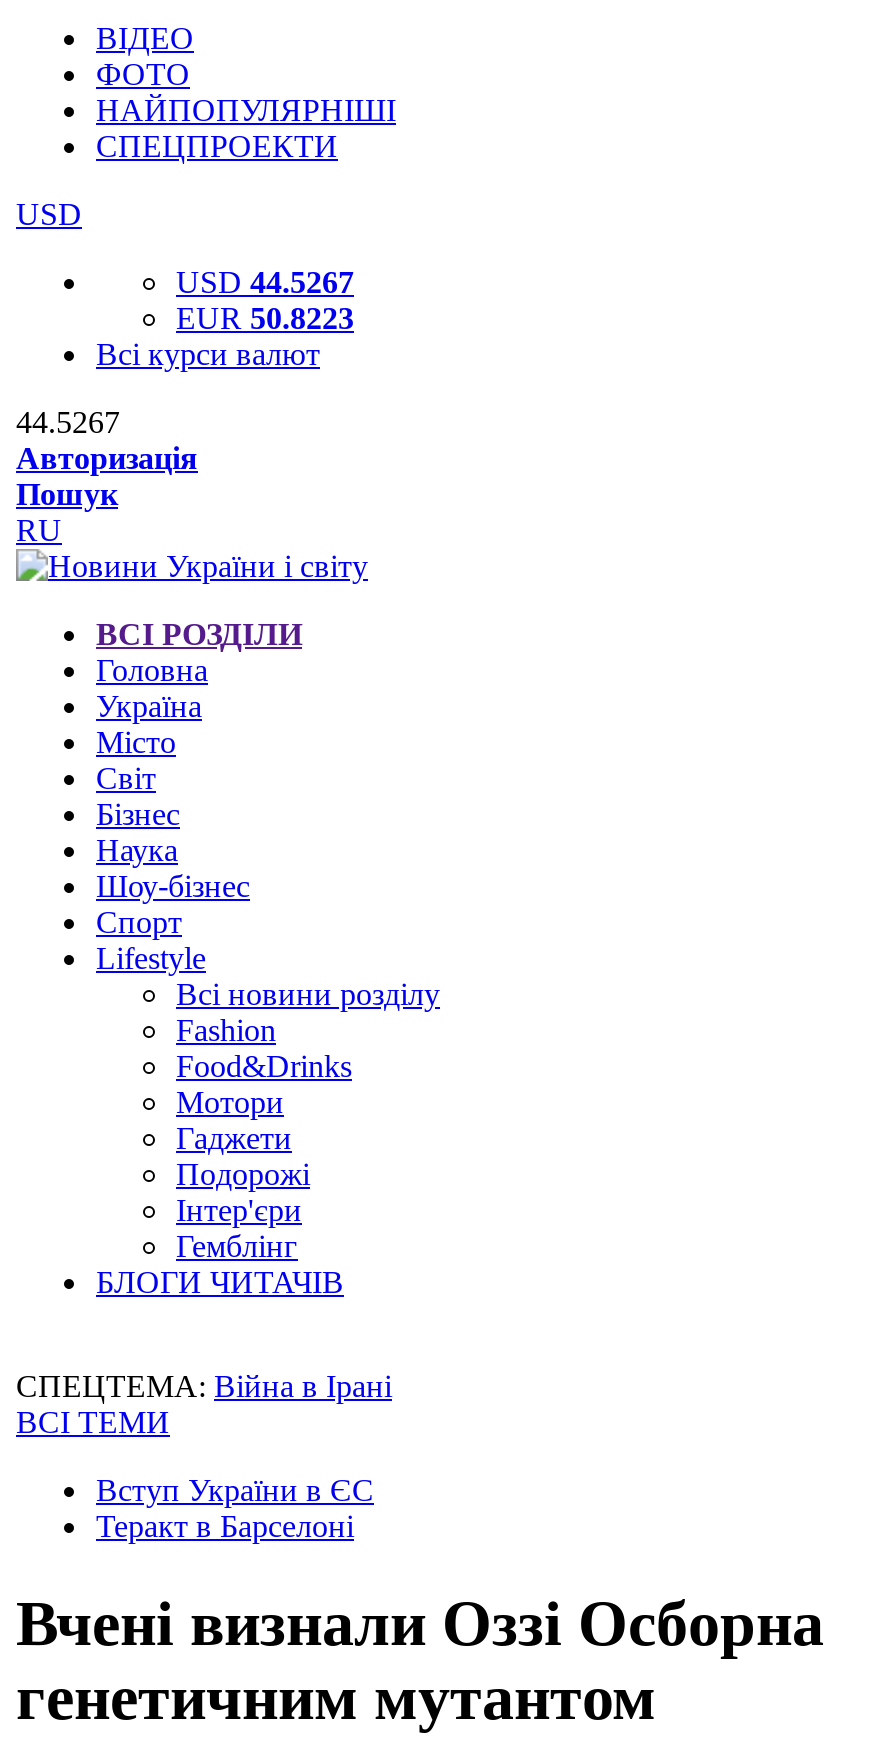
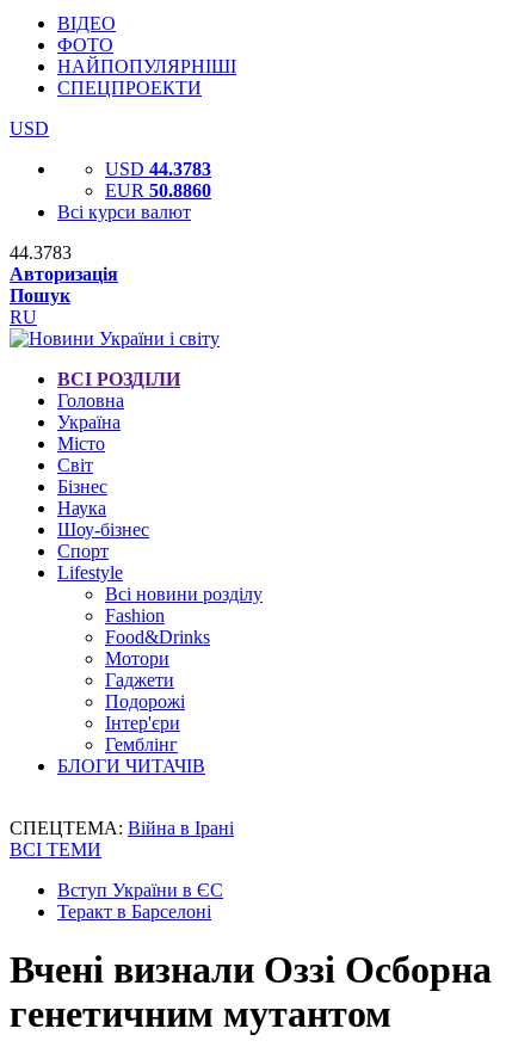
- USD 44.5267
+ USD 44.3783

- EUR 50.8223
+ EUR 50.8860

- 44.5267
+ 44.3783
